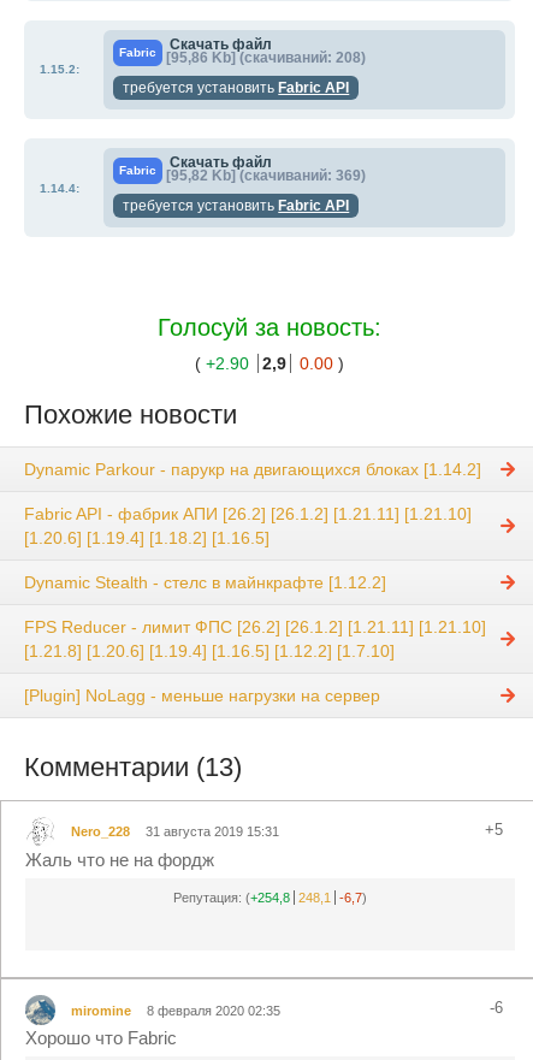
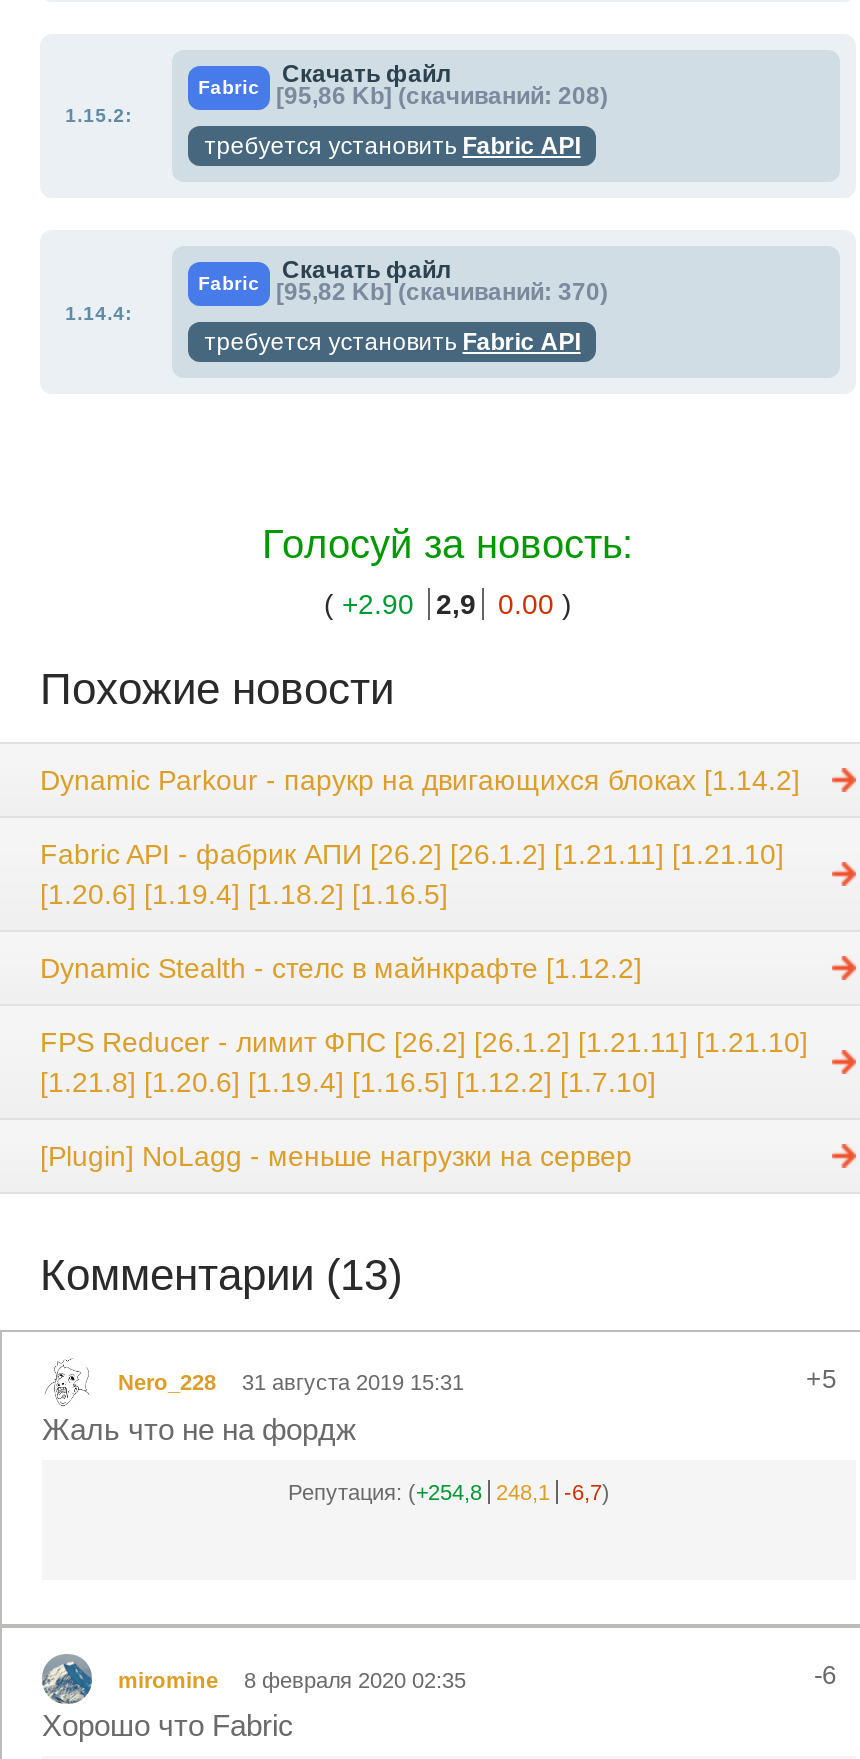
- [95,82 Kb] (cкачиваний: 369)
+ [95,82 Kb] (cкачиваний: 370)
